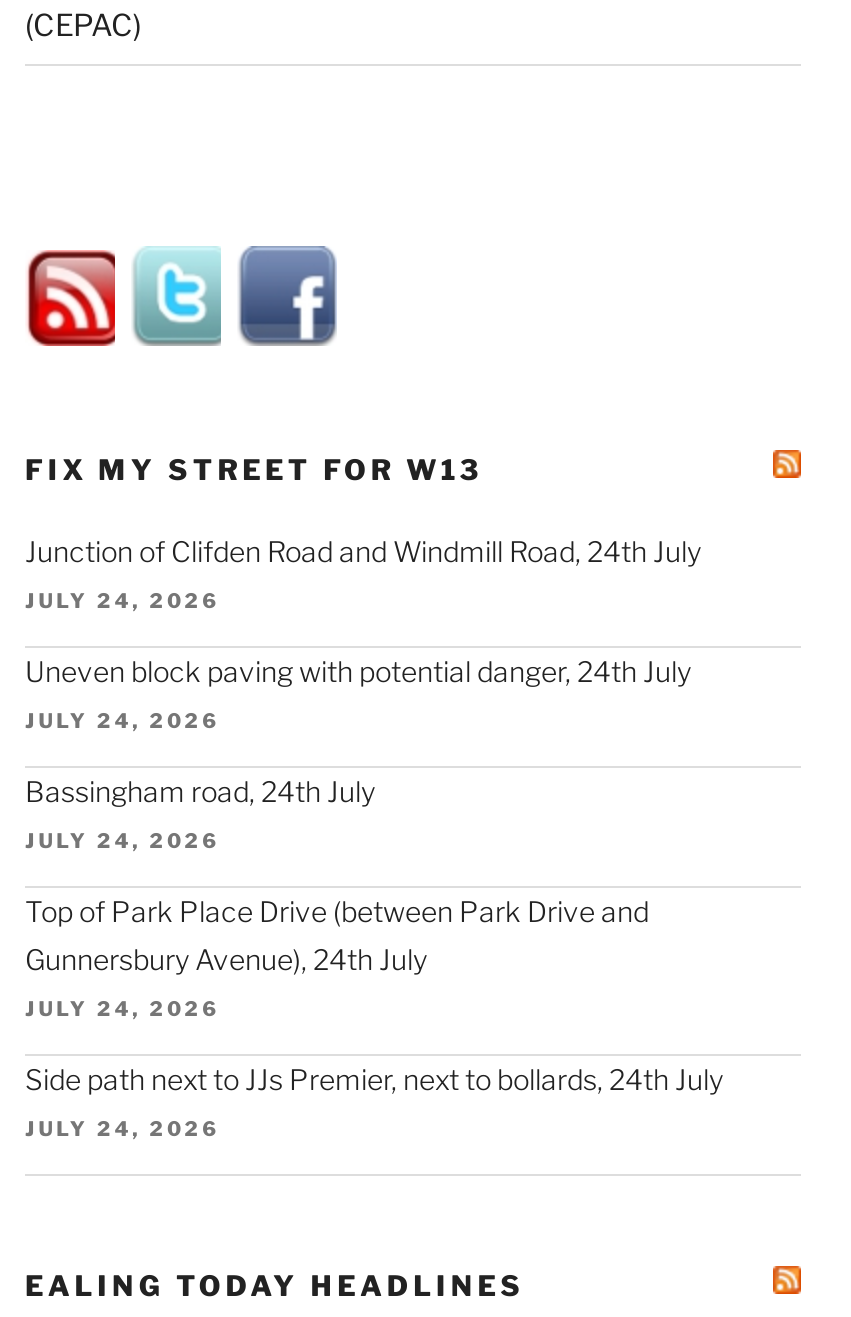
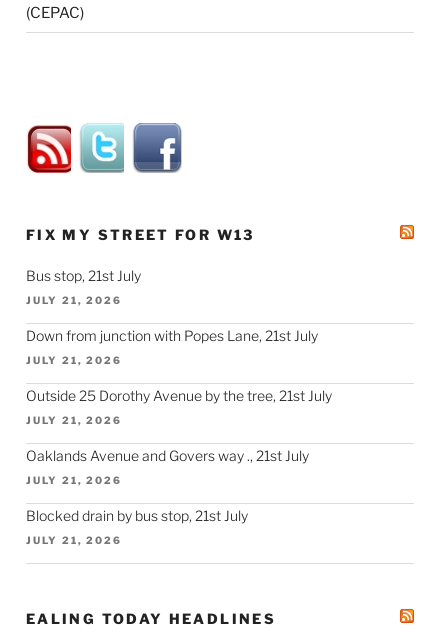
- Junction of Clifden Road and Windmill Road, 24th July
+ Bus stop, 21st July

- JULY 24, 2026
+ JULY 21, 2026

- Uneven block paving with potential danger, 24th July
+ Down from junction with Popes Lane, 21st July

- JULY 24, 2026
+ JULY 21, 2026

- Bassingham road, 24th July
+ Outside 25 Dorothy Avenue by the tree, 21st July

- JULY 24, 2026
+ JULY 21, 2026

- Top of Park Place Drive (between Park Drive and
- Gunnersbury Avenue), 24th July
+ Oaklands Avenue and Govers way ., 21st July

- JULY 24, 2026
+ JULY 21, 2026

- Side path next to JJs Premier, next to bollards, 24th July
+ Blocked drain by bus stop, 21st July

- JULY 24, 2026
+ JULY 21, 2026
